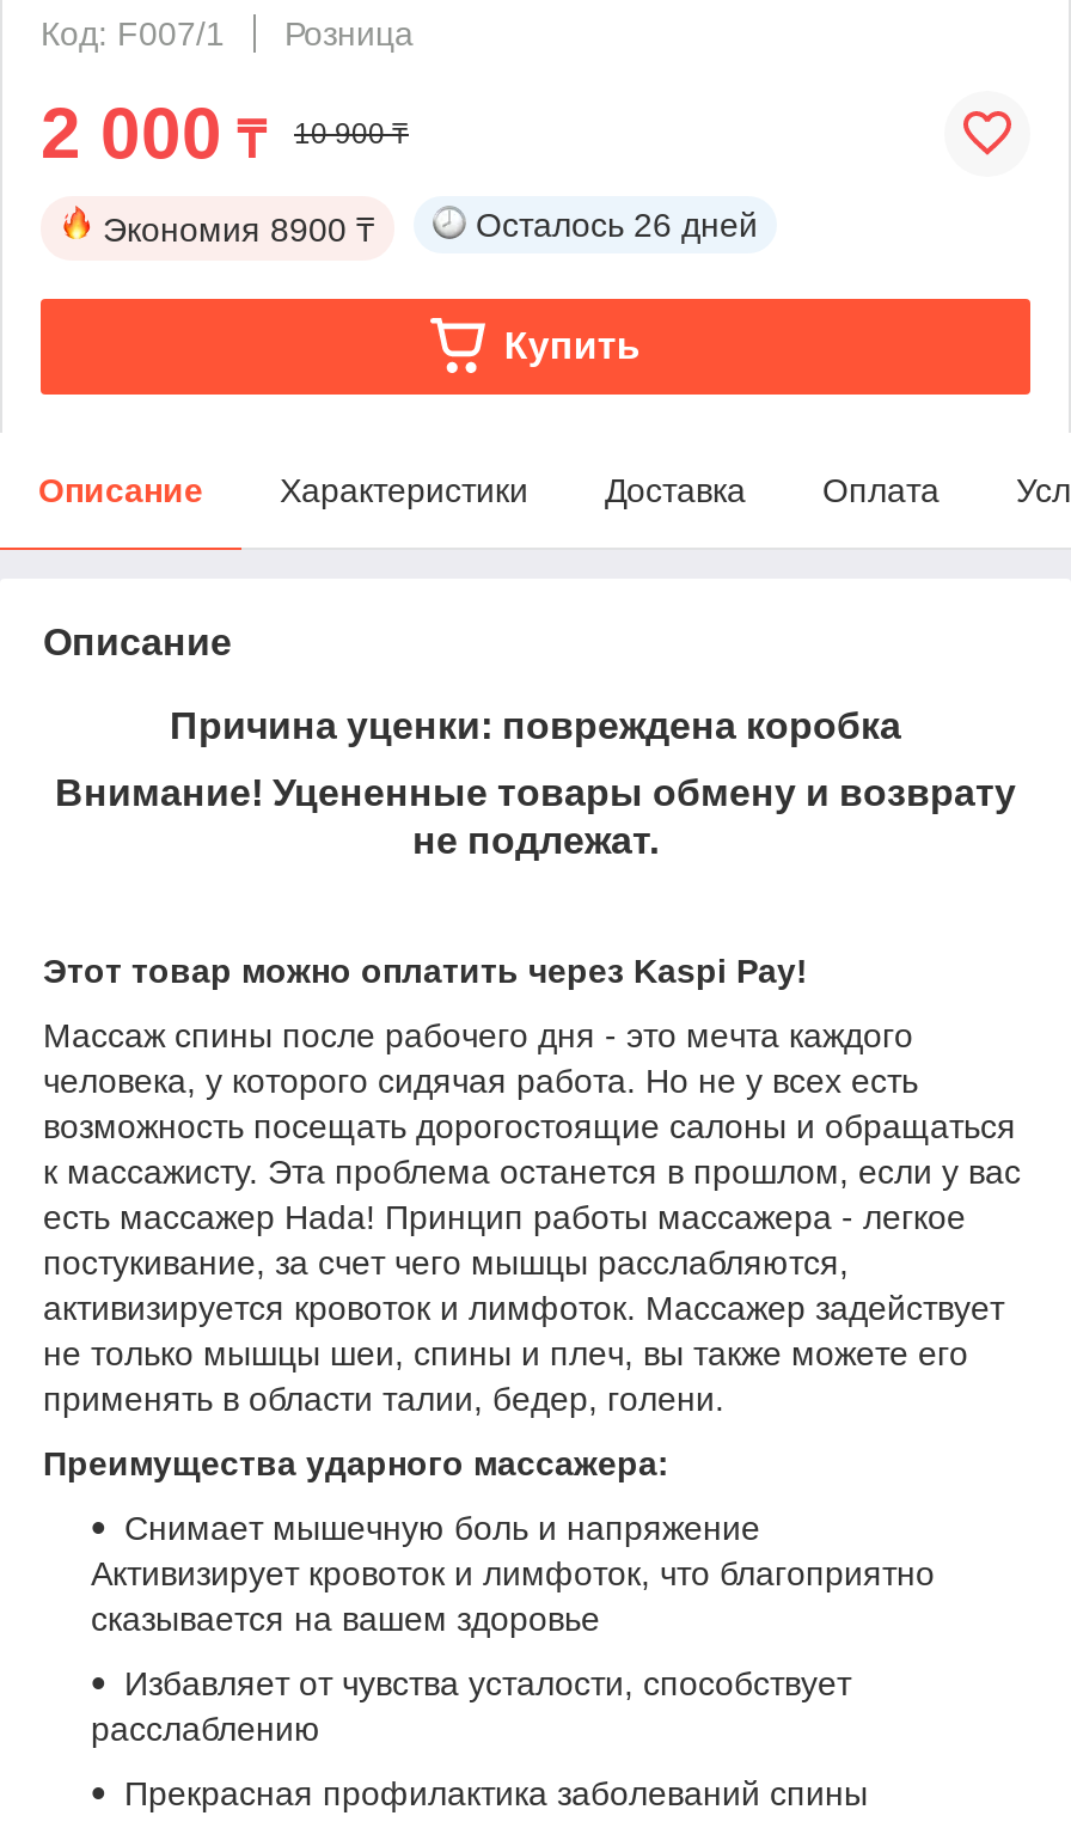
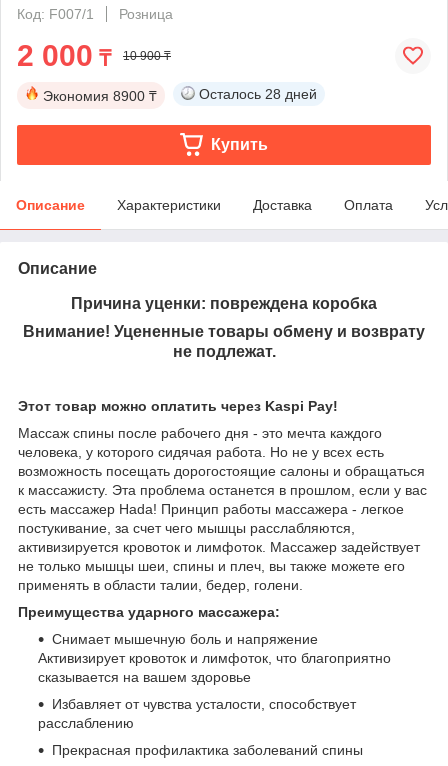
- Осталось 26 дней
+ Осталось 28 дней
